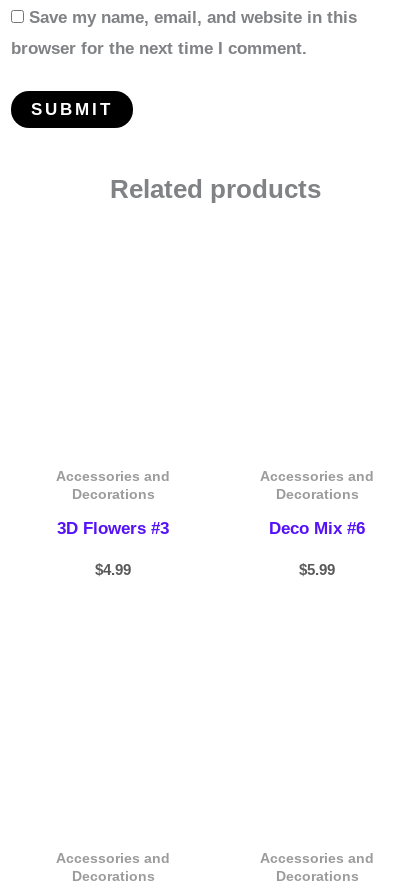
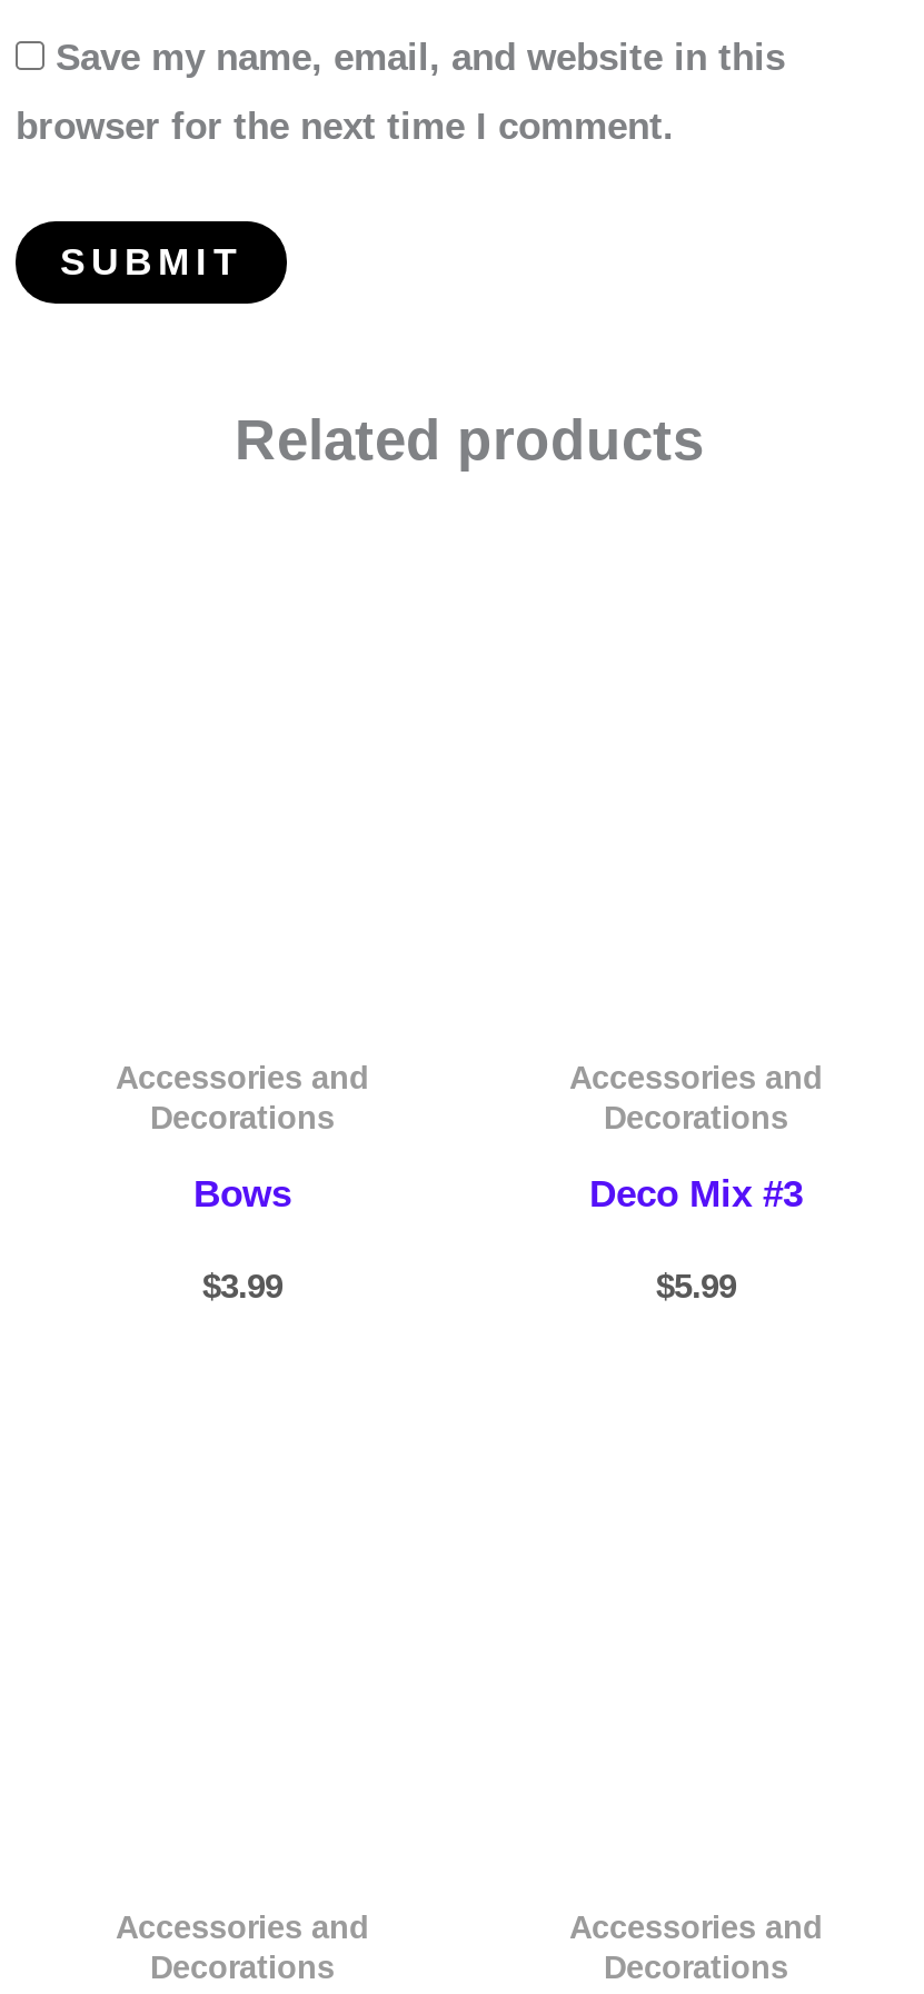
- 3D Flowers #3
+ Bows

- Deco Mix #6
+ Deco Mix #3

- $4.99
+ $3.99
